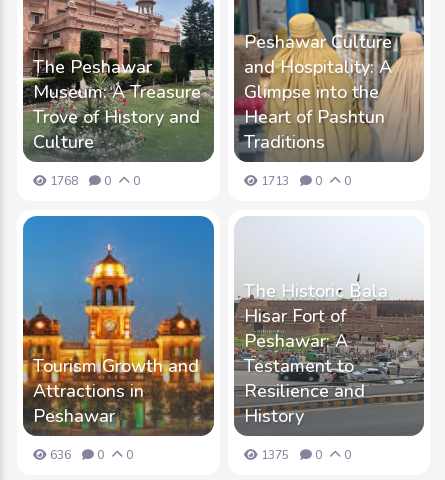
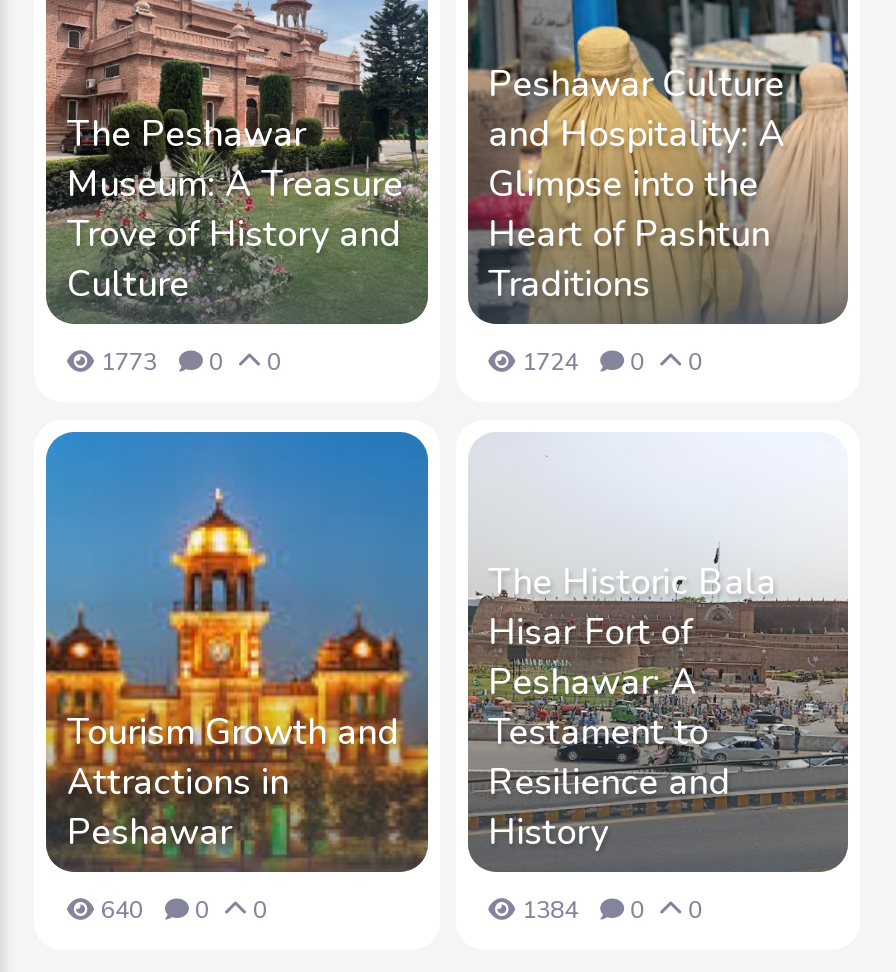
- 1768 0 0
+ 1773 0 0

- 1713 0 0
+ 1724 0 0

- 636 0 0
+ 640 0 0

- 1375 0 0
+ 1384 0 0
